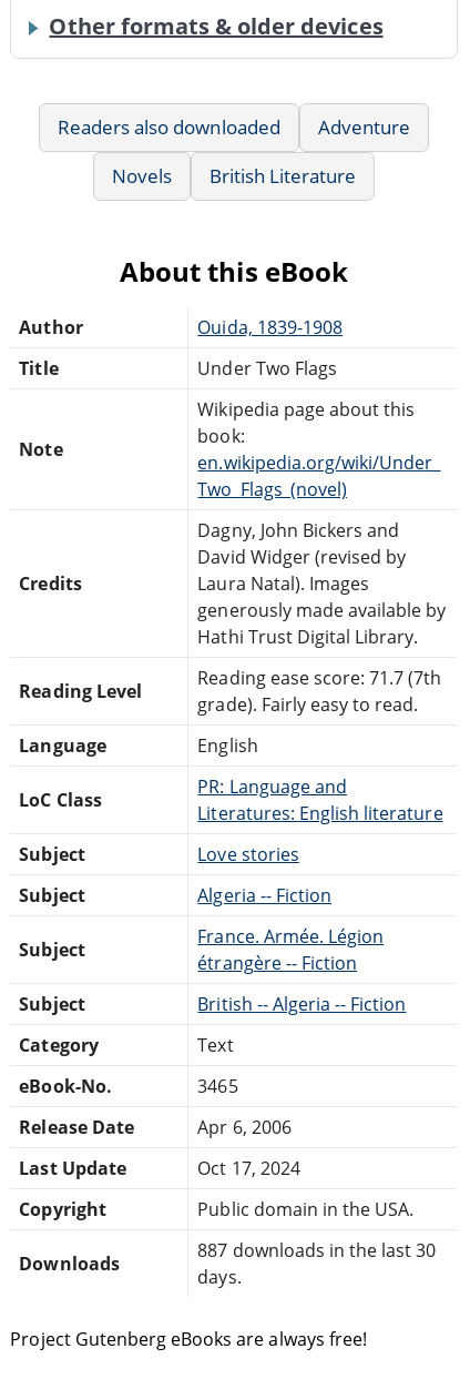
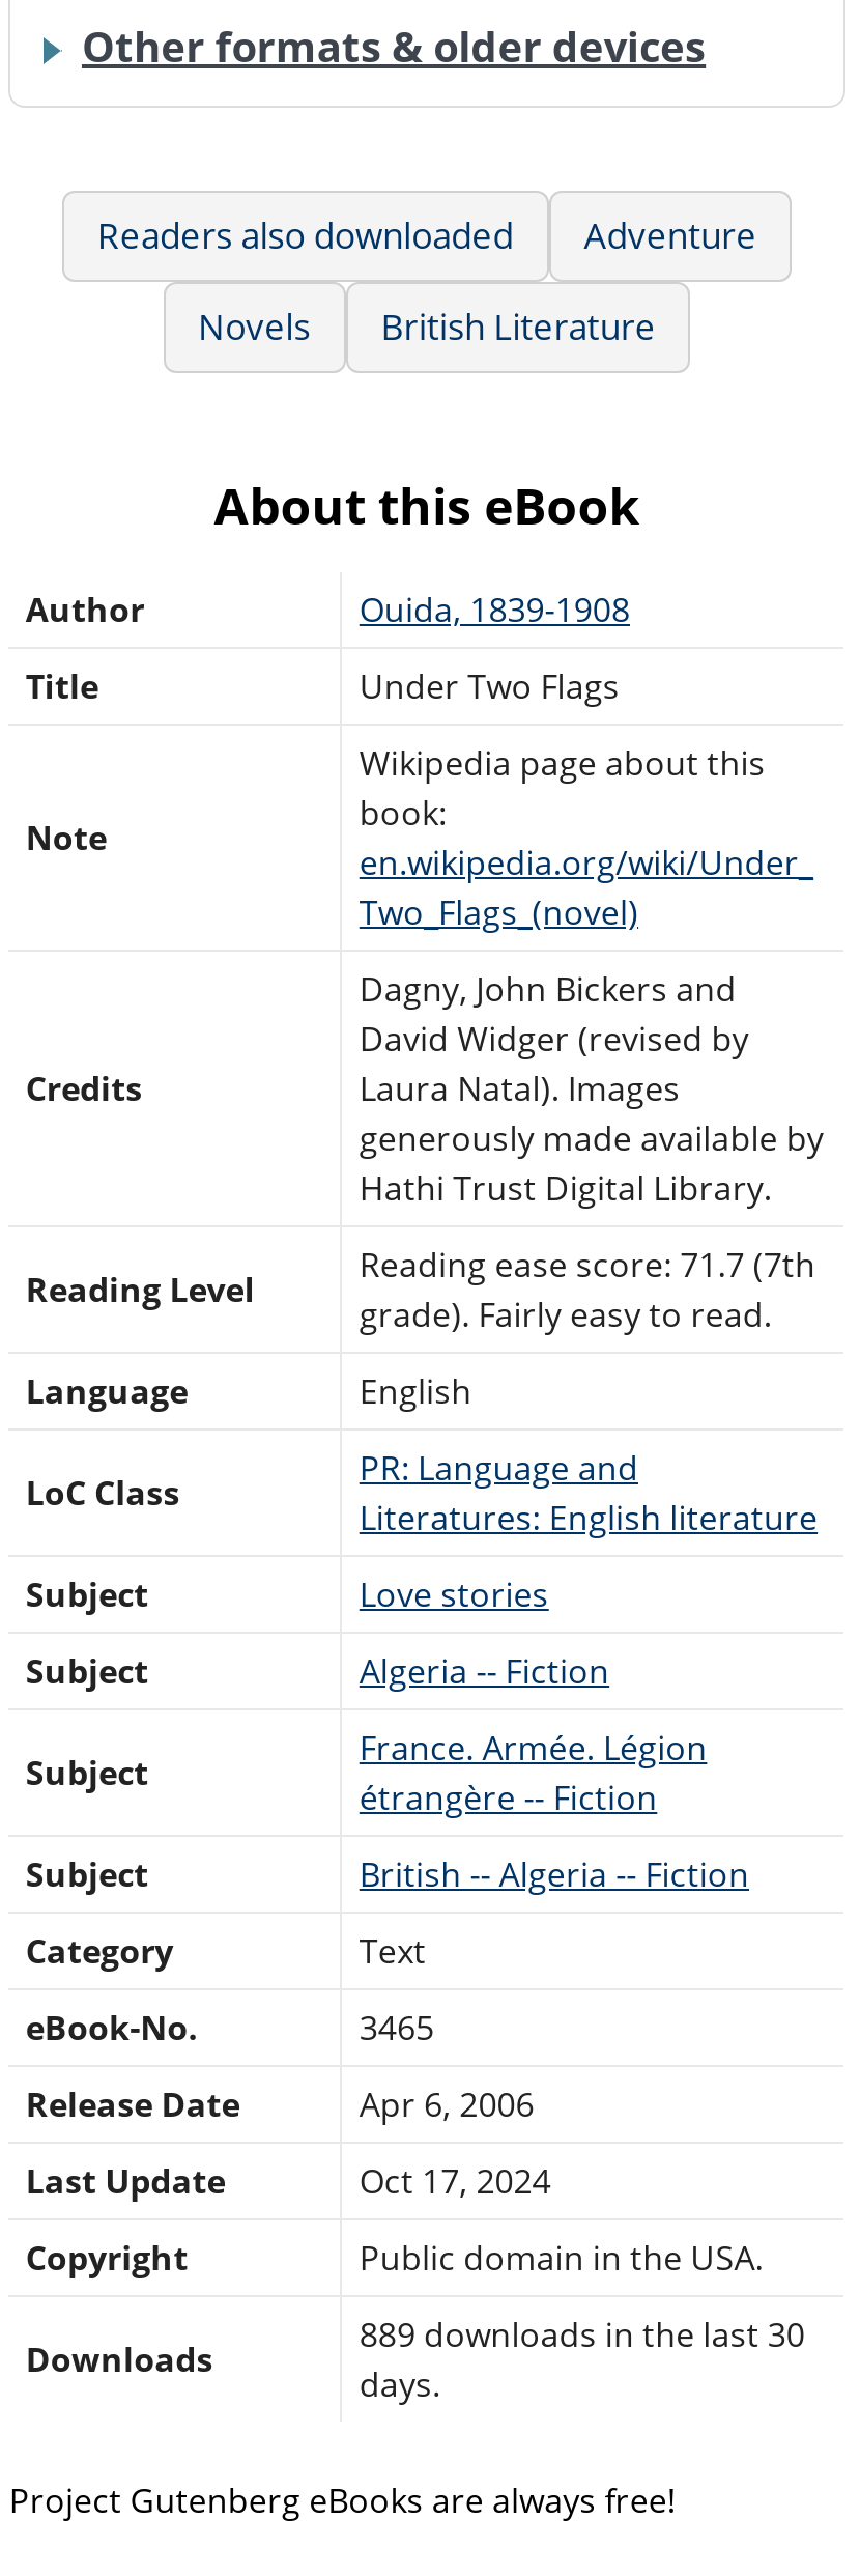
- 887 downloads in the last 30
+ 889 downloads in the last 30
